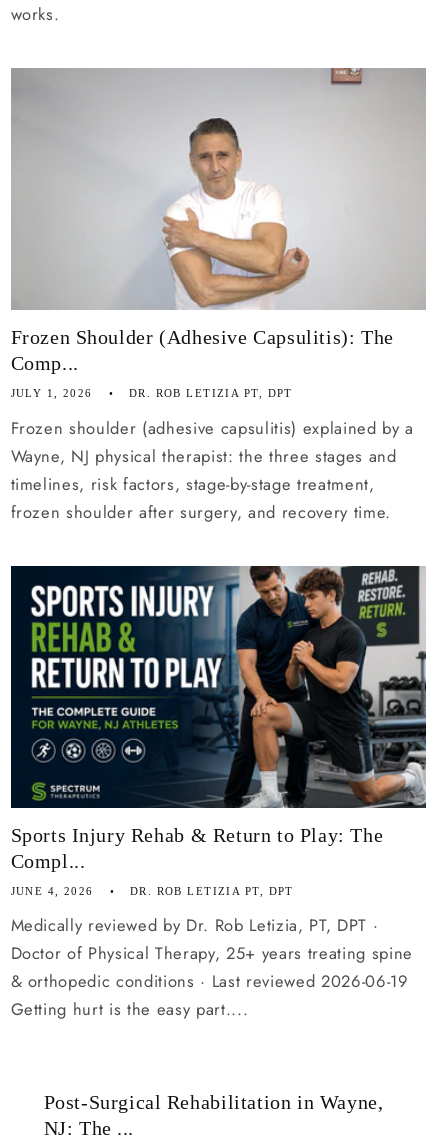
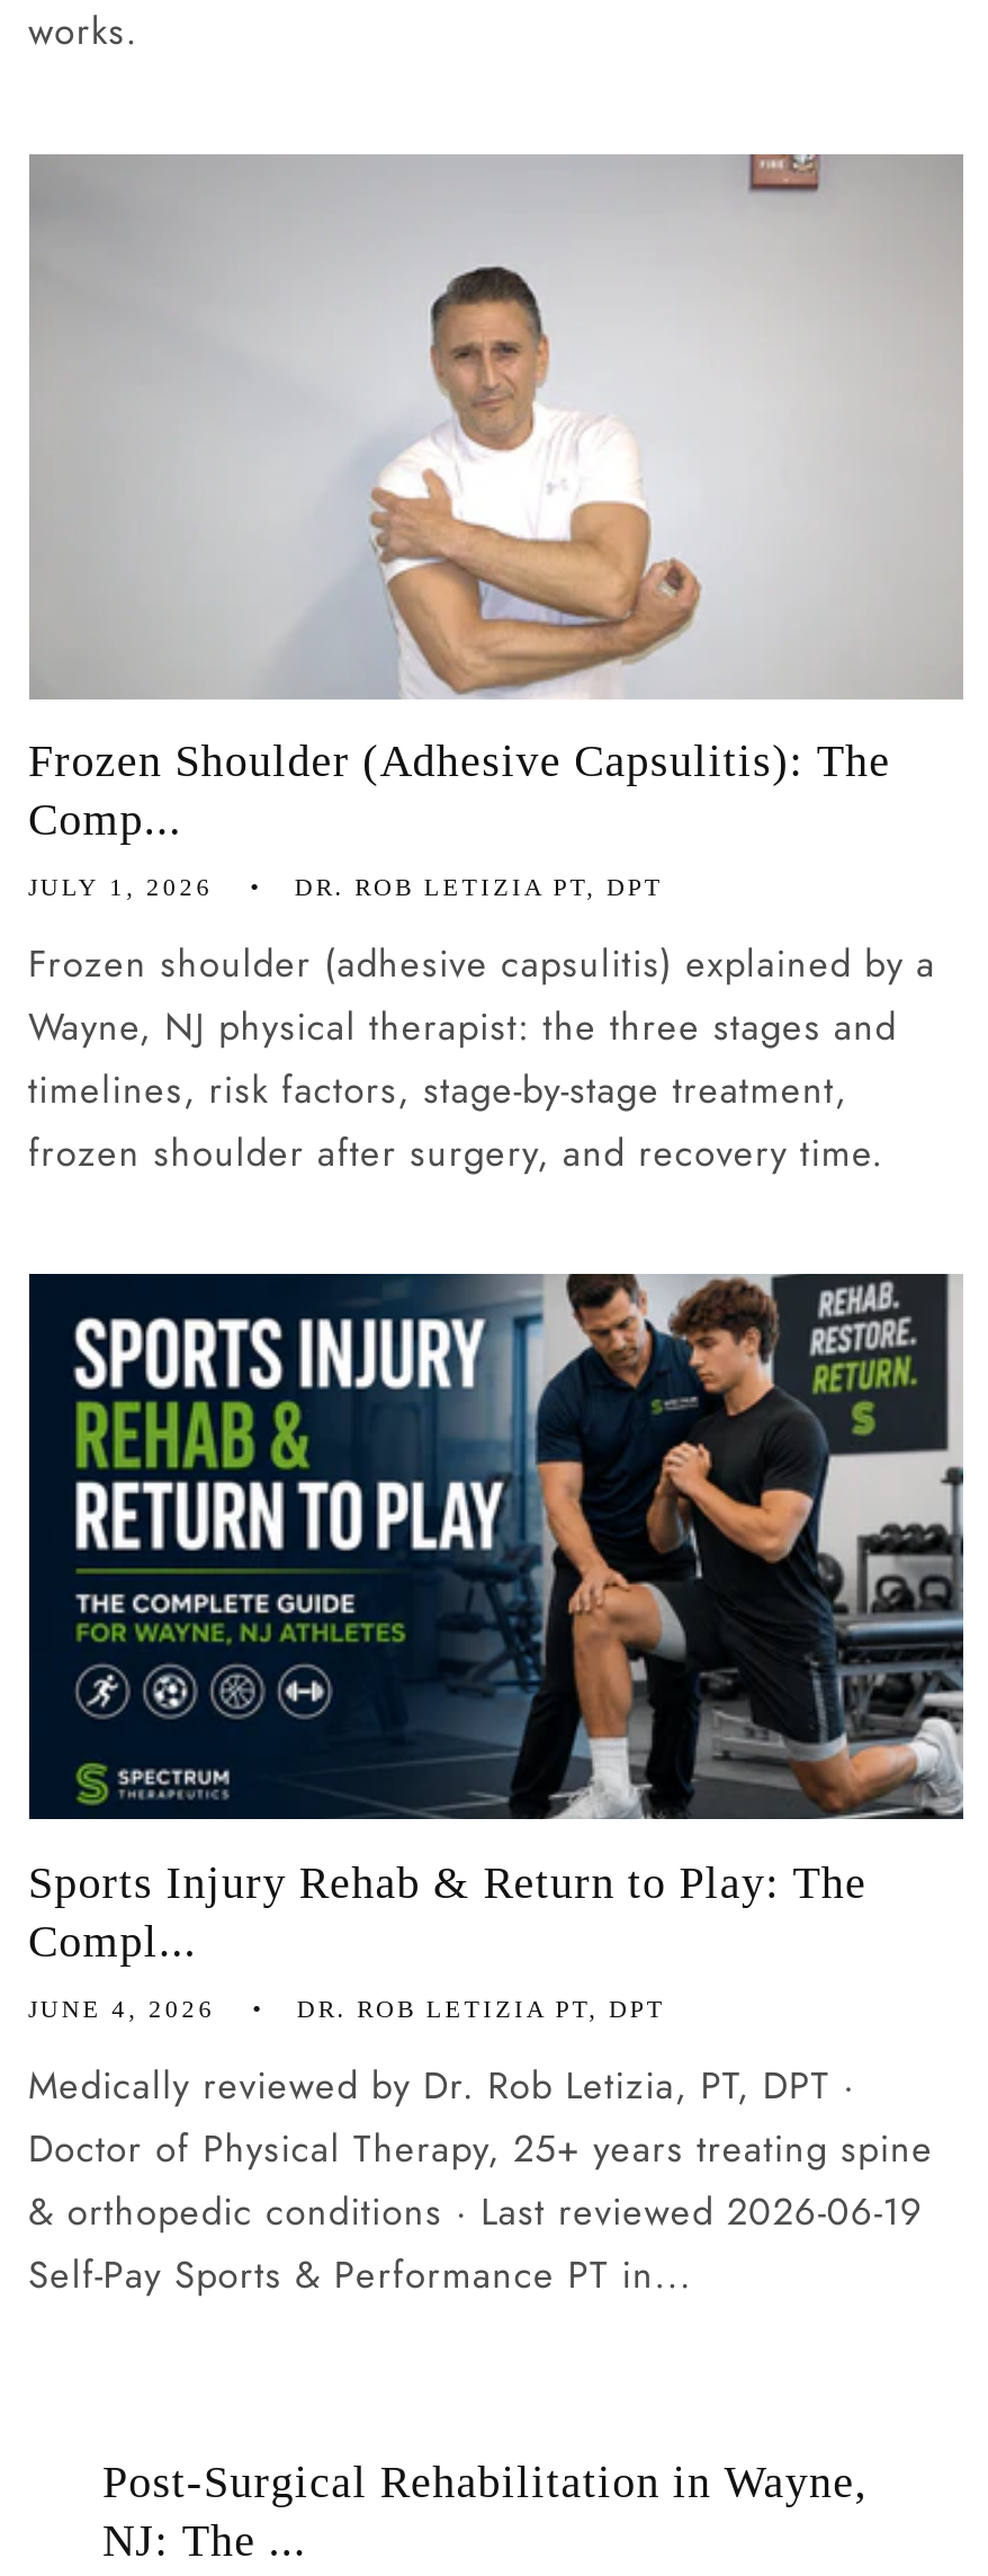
- Getting hurt is the easy part....
+ Self-Pay Sports & Performance PT in...
